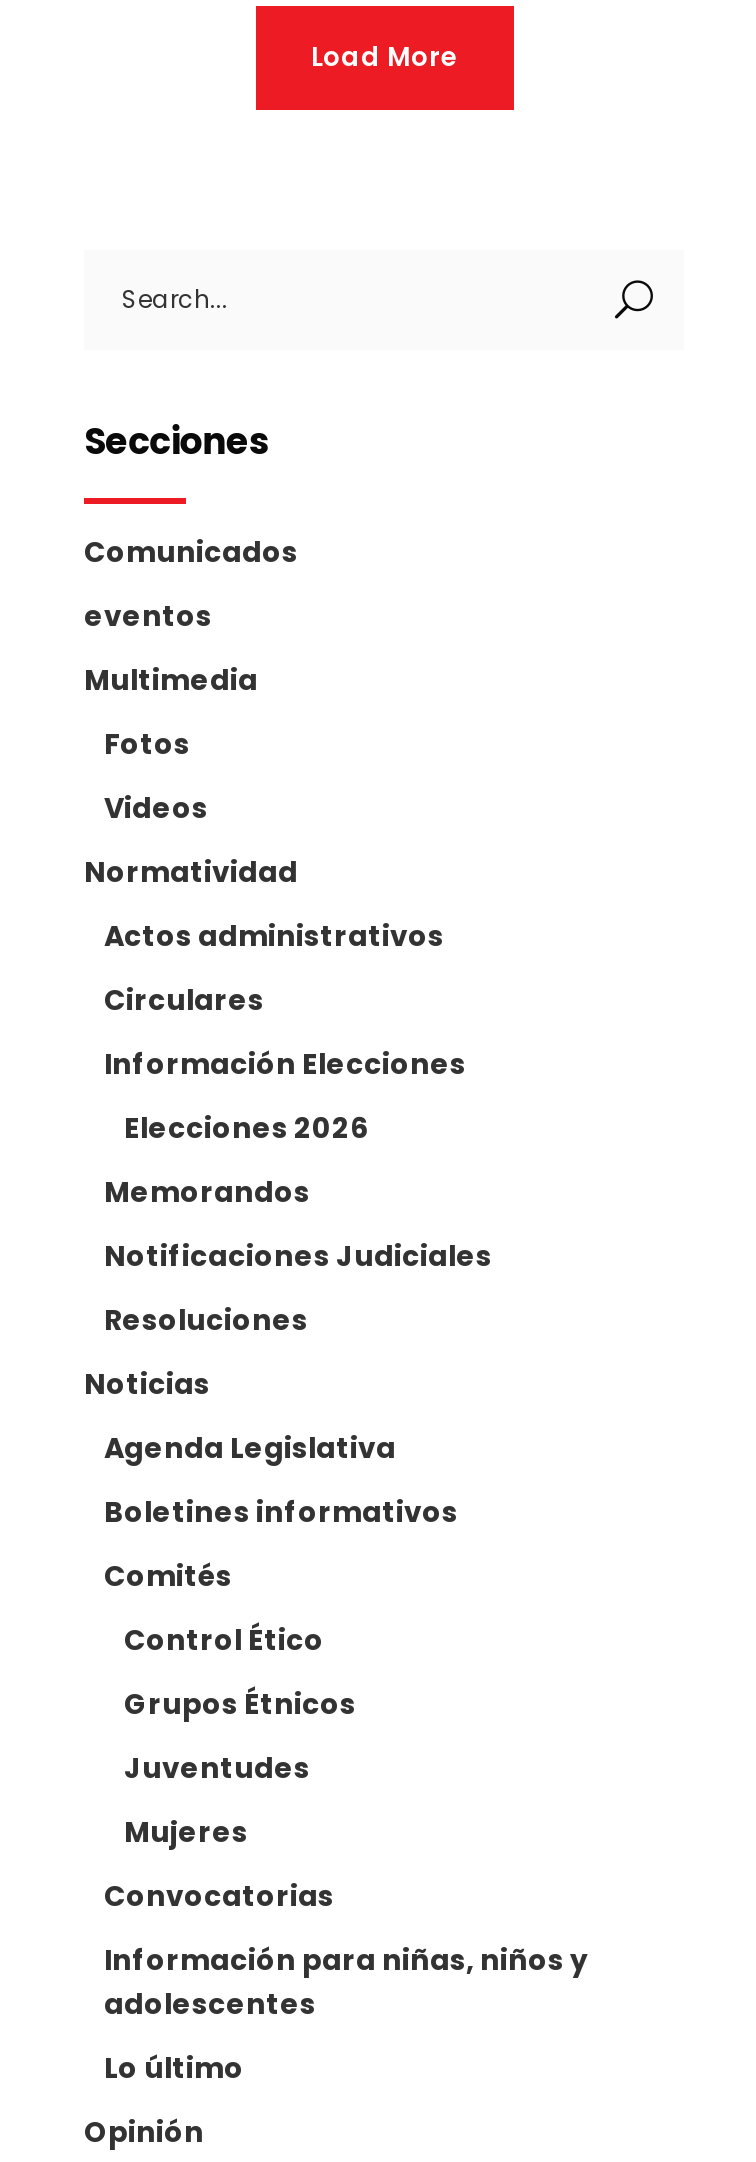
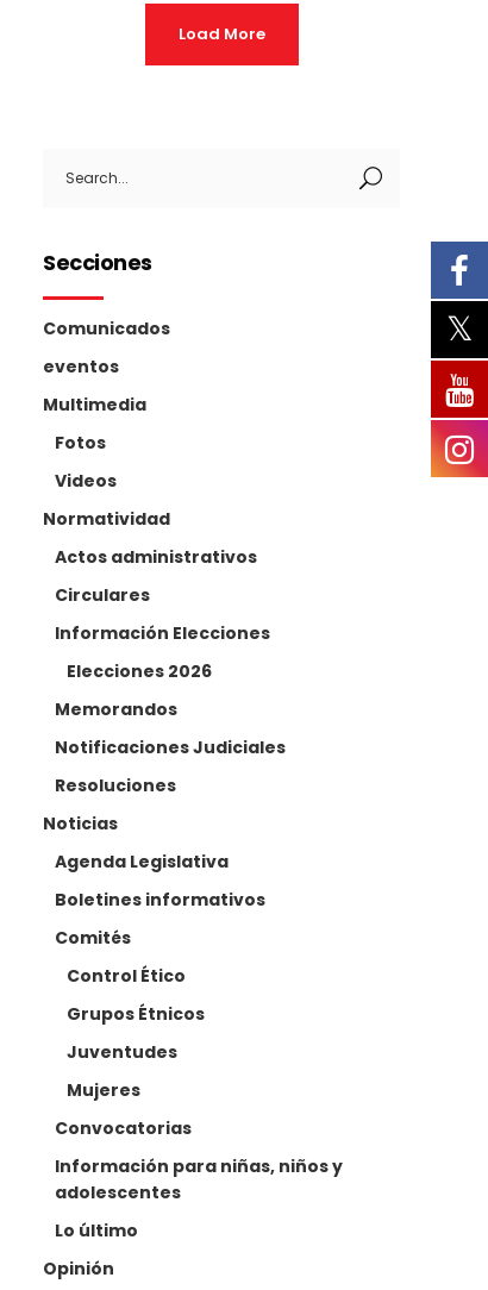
+ [image]
